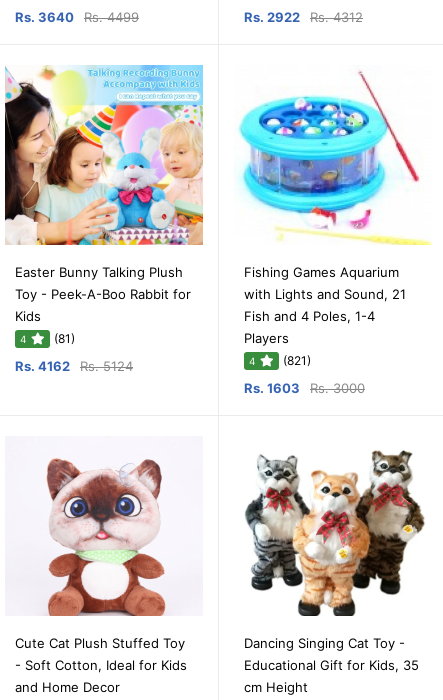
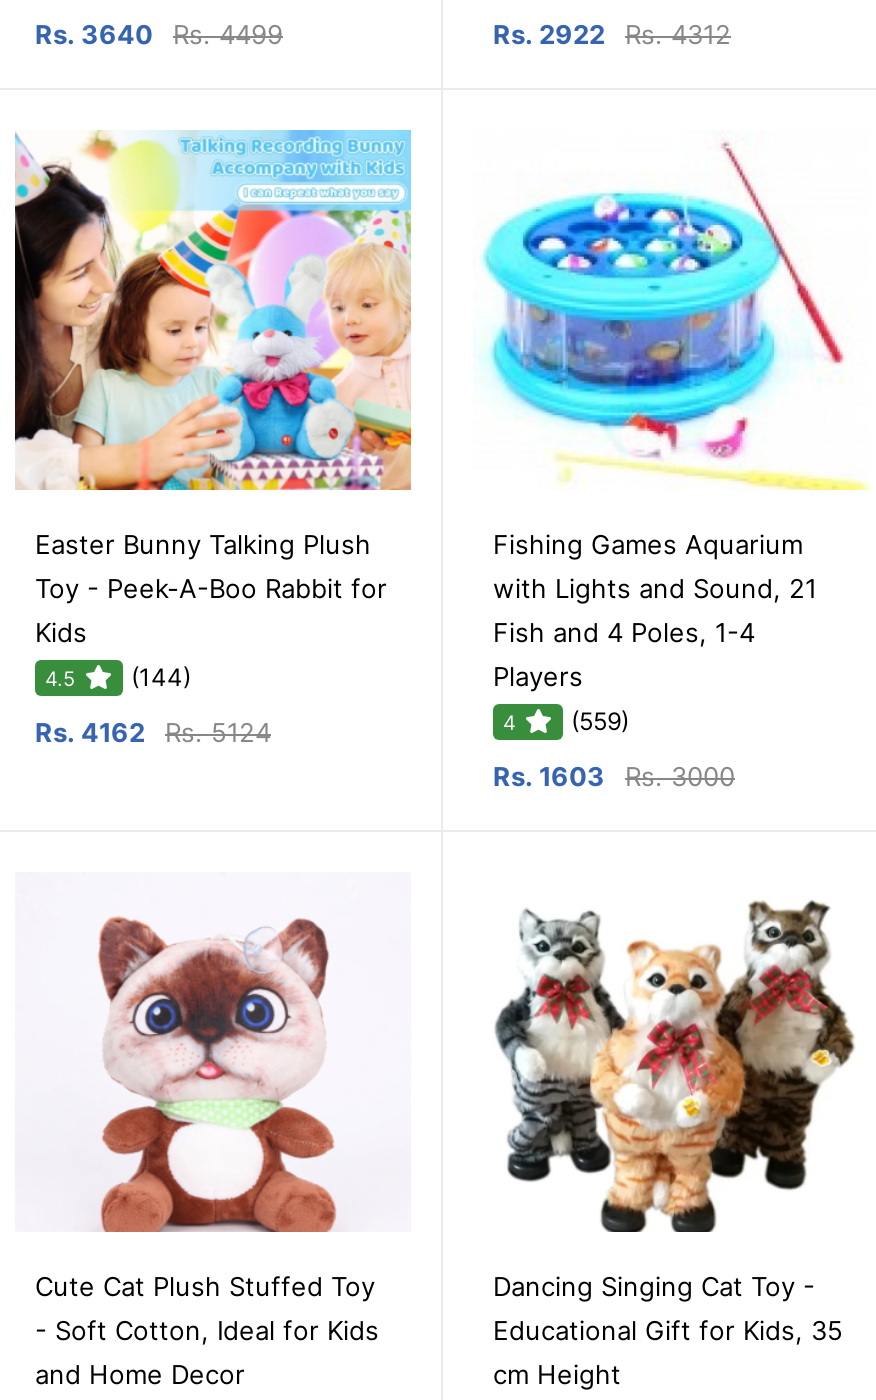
- 4
+ 4.5

- (81)
+ (144)

- (821)
+ (559)
